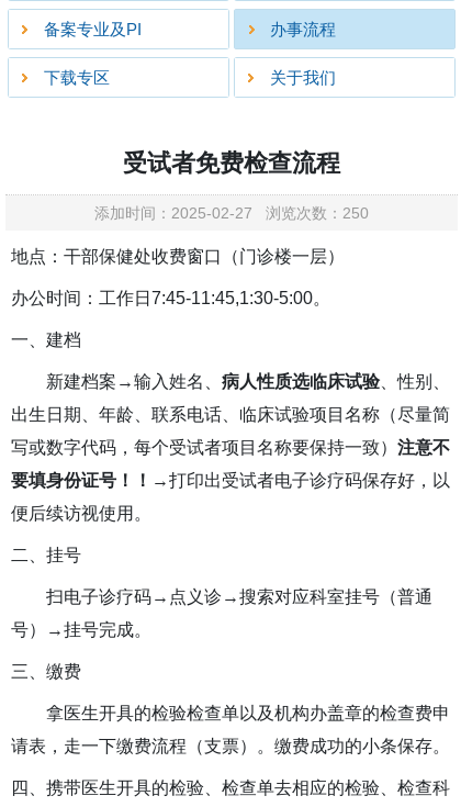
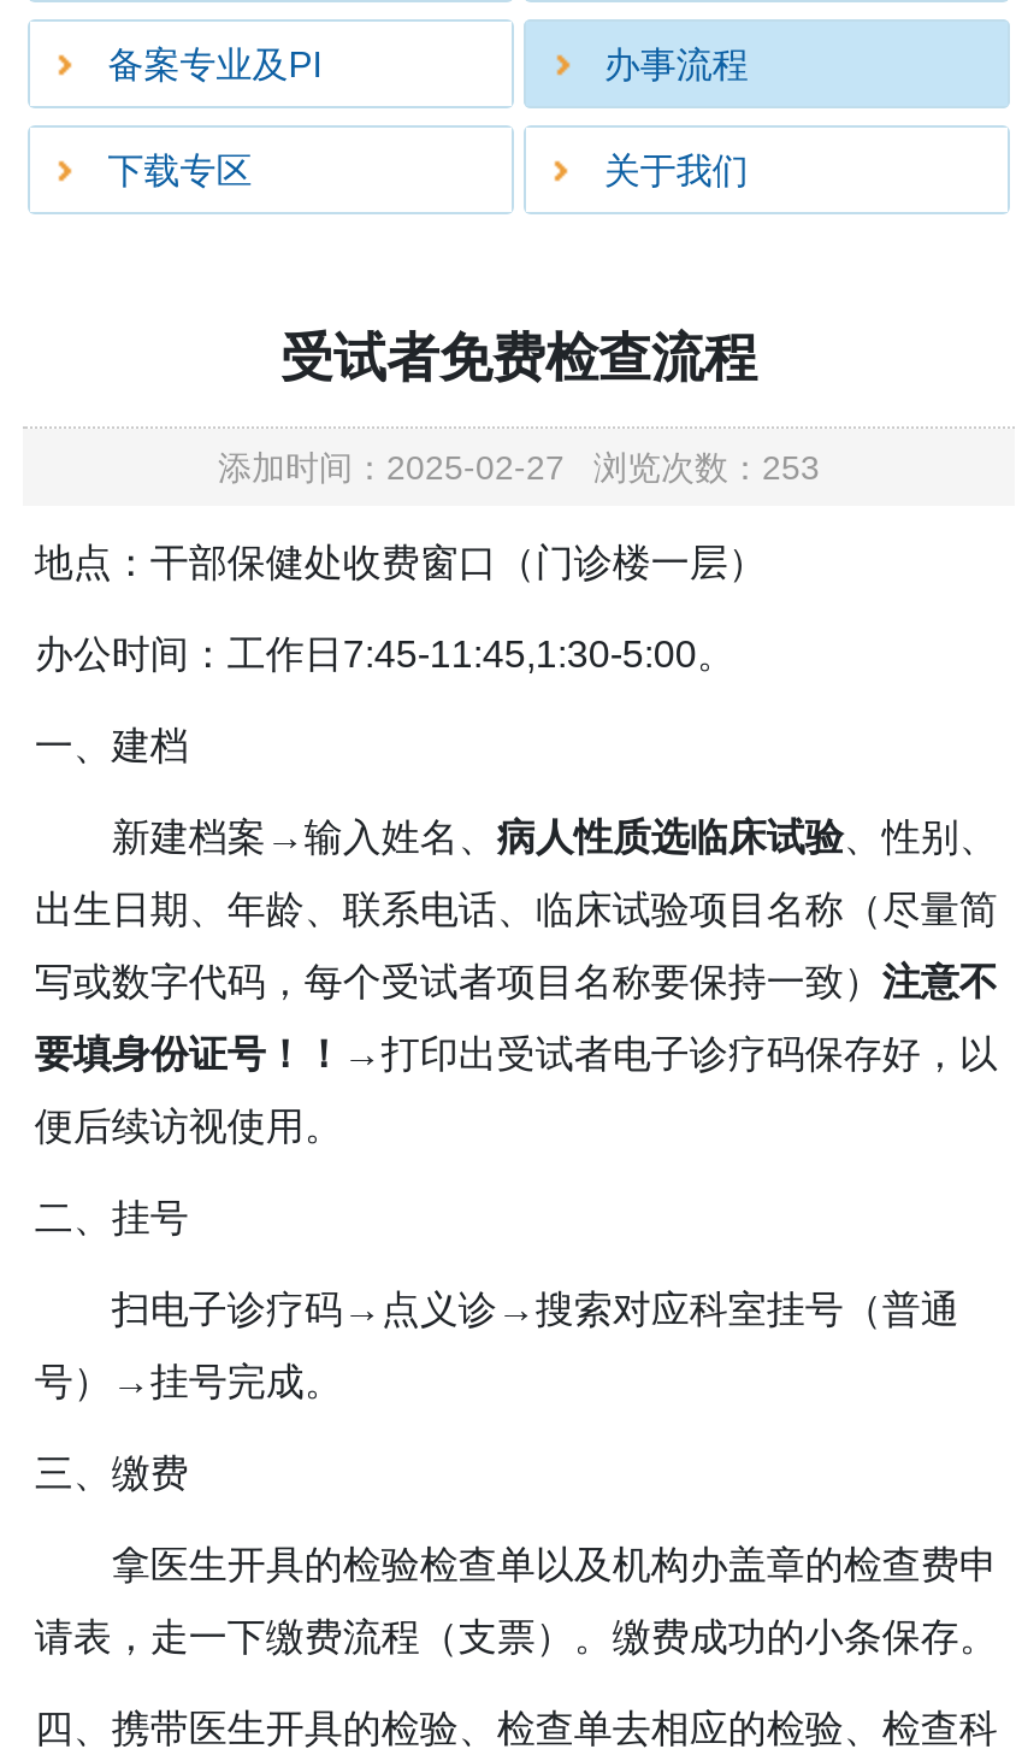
- 添加时间：2025-02-27 浏览次数：250
+ 添加时间：2025-02-27 浏览次数：253
